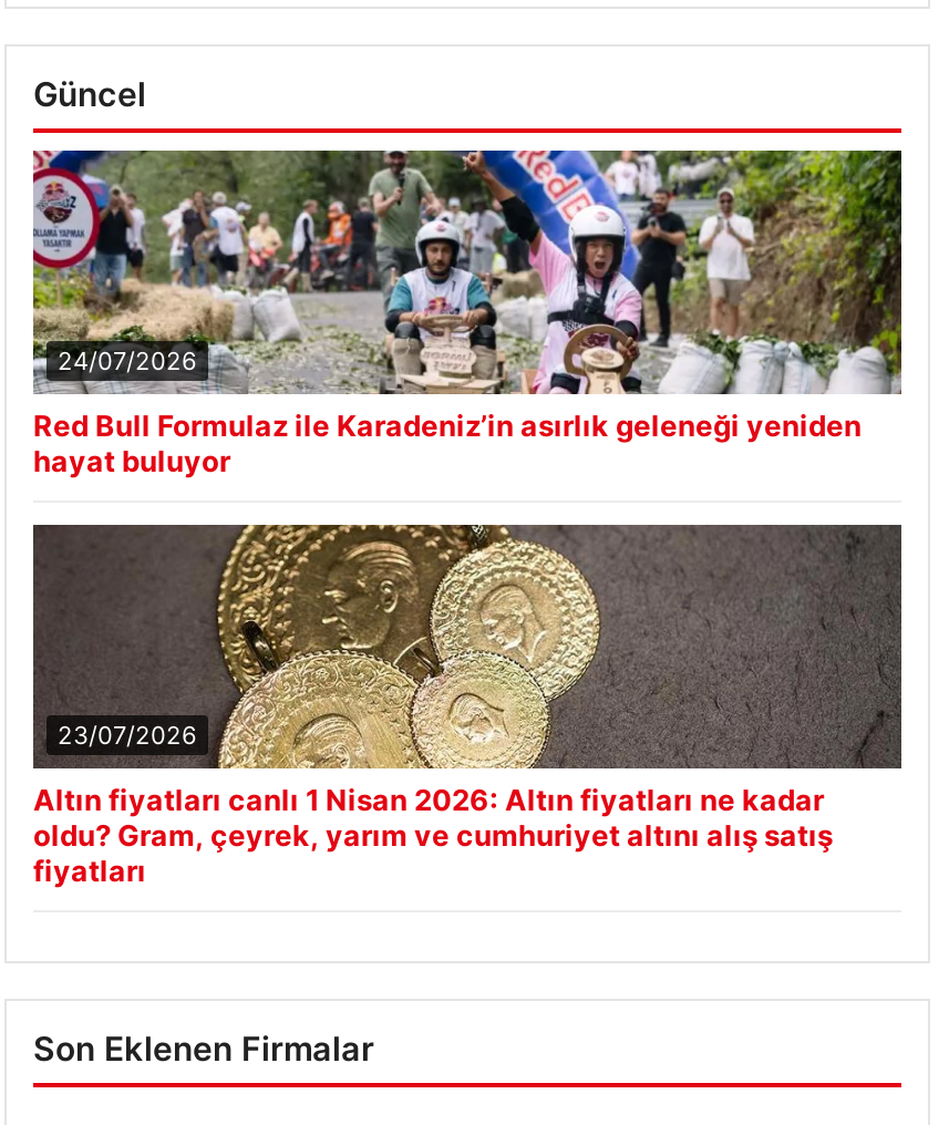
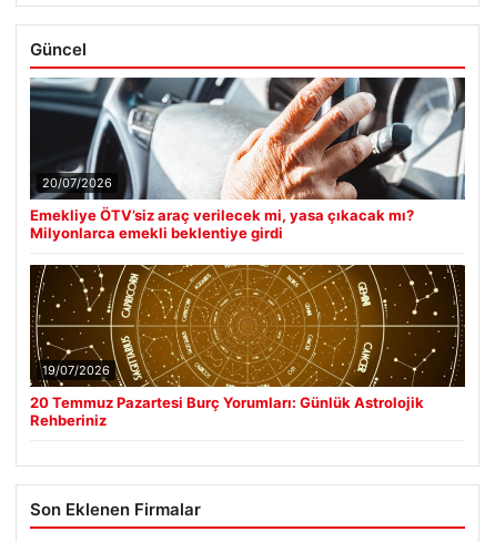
- [image]
- 24/07/2026
+ [image]
+ 20/07/2026

- Red Bull Formulaz ile Karadeniz’in asırlık geleneği yeniden
- hayat buluyor
+ Emekliye ÖTV’siz araç verilecek mi, yasa çıkacak mı?
+ Milyonlarca emekli beklentiye girdi

- [image]
- 23/07/2026
+ [image]
+ 19/07/2026

- Altın fiyatları canlı 1 Nisan 2026: Altın fiyatları ne kadar
- oldu? Gram, çeyrek, yarım ve cumhuriyet altını alış satış
- fiyatları
+ 20 Temmuz Pazartesi Burç Yorumları: Günlük Astrolojik
+ Rehberiniz
